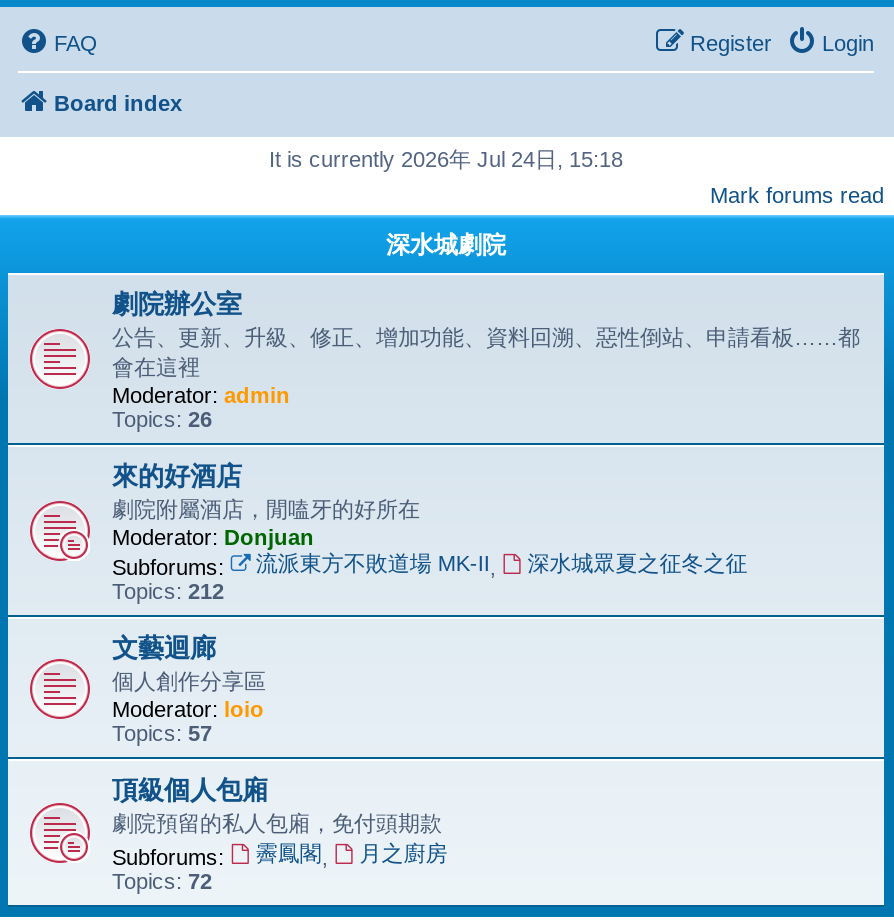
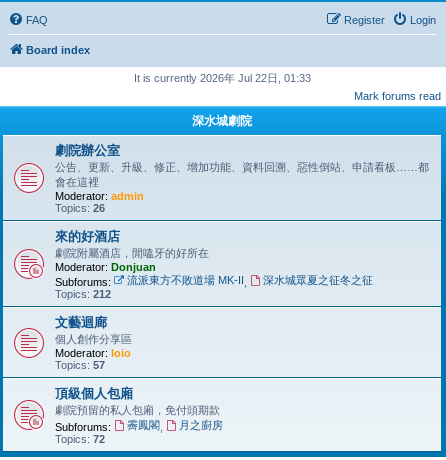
- It is currently 2026年 Jul 24日, 15:18
+ It is currently 2026年 Jul 22日, 01:33
